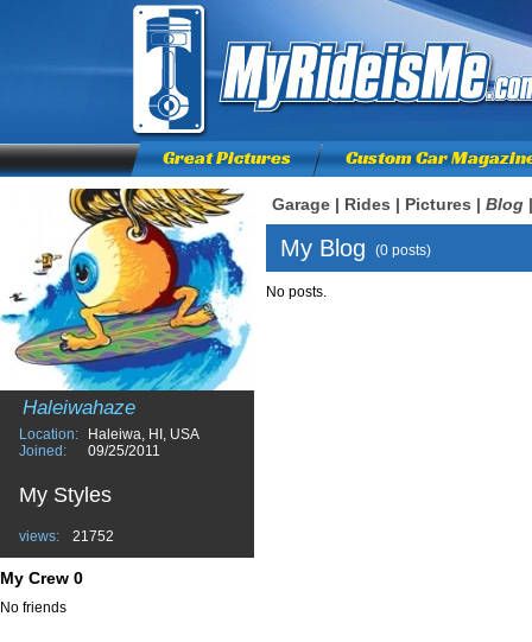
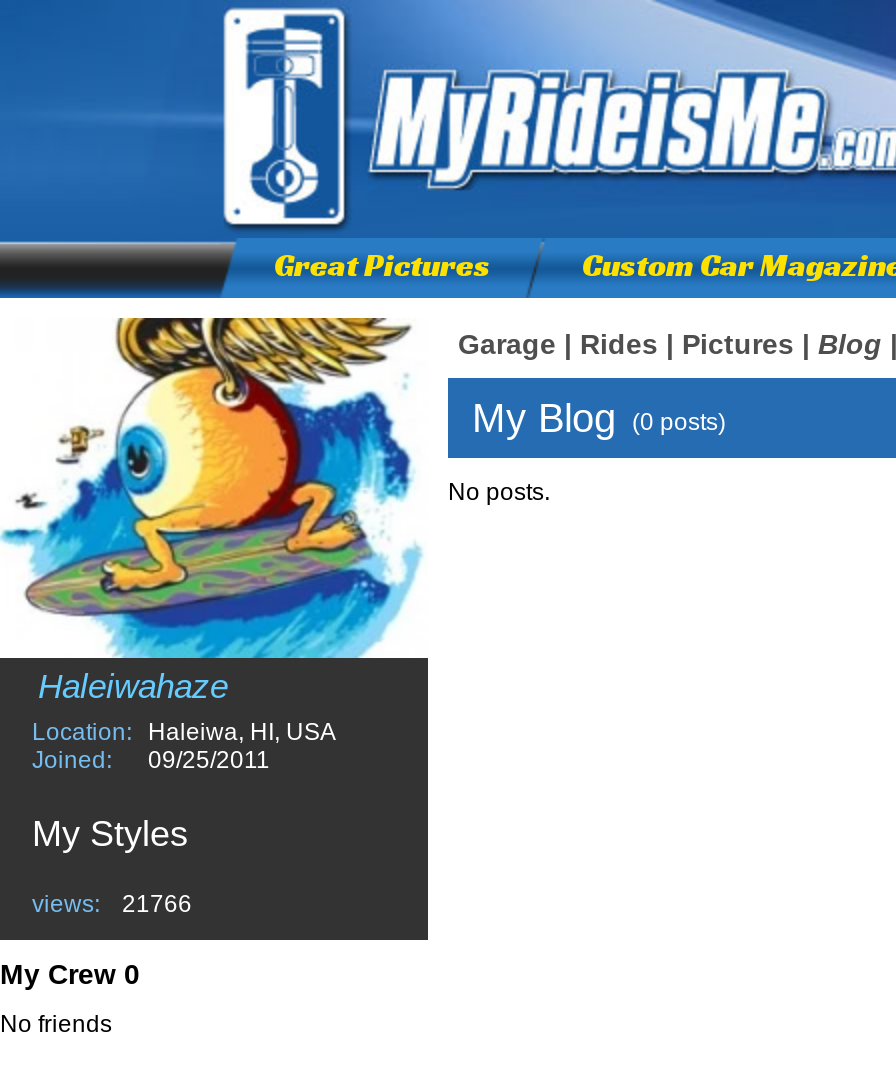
- views: 21752
+ views: 21766
